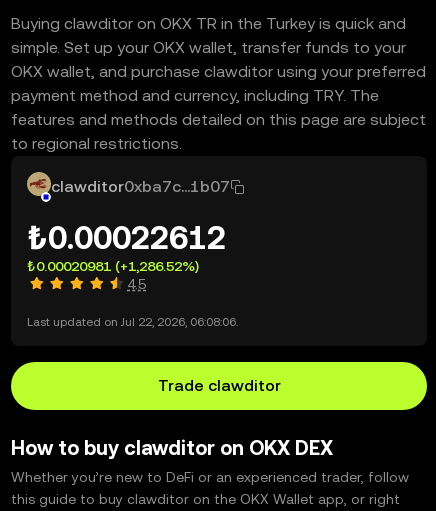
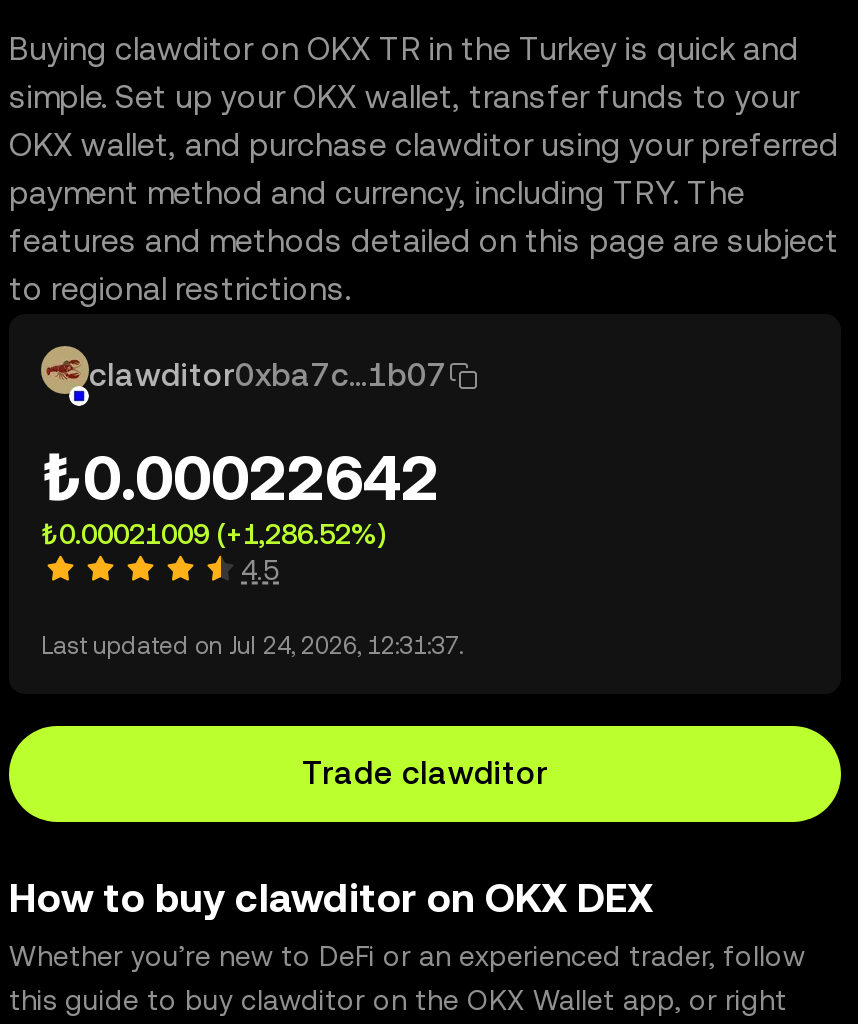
- ₺0.00022612
+ ₺0.00022642

- ₺0.00020981 (+1,286.52%)
+ ₺0.00021009 (+1,286.52%)

- Last updated on Jul 22, 2026, 06:08:06.
+ Last updated on Jul 24, 2026, 12:31:37.
